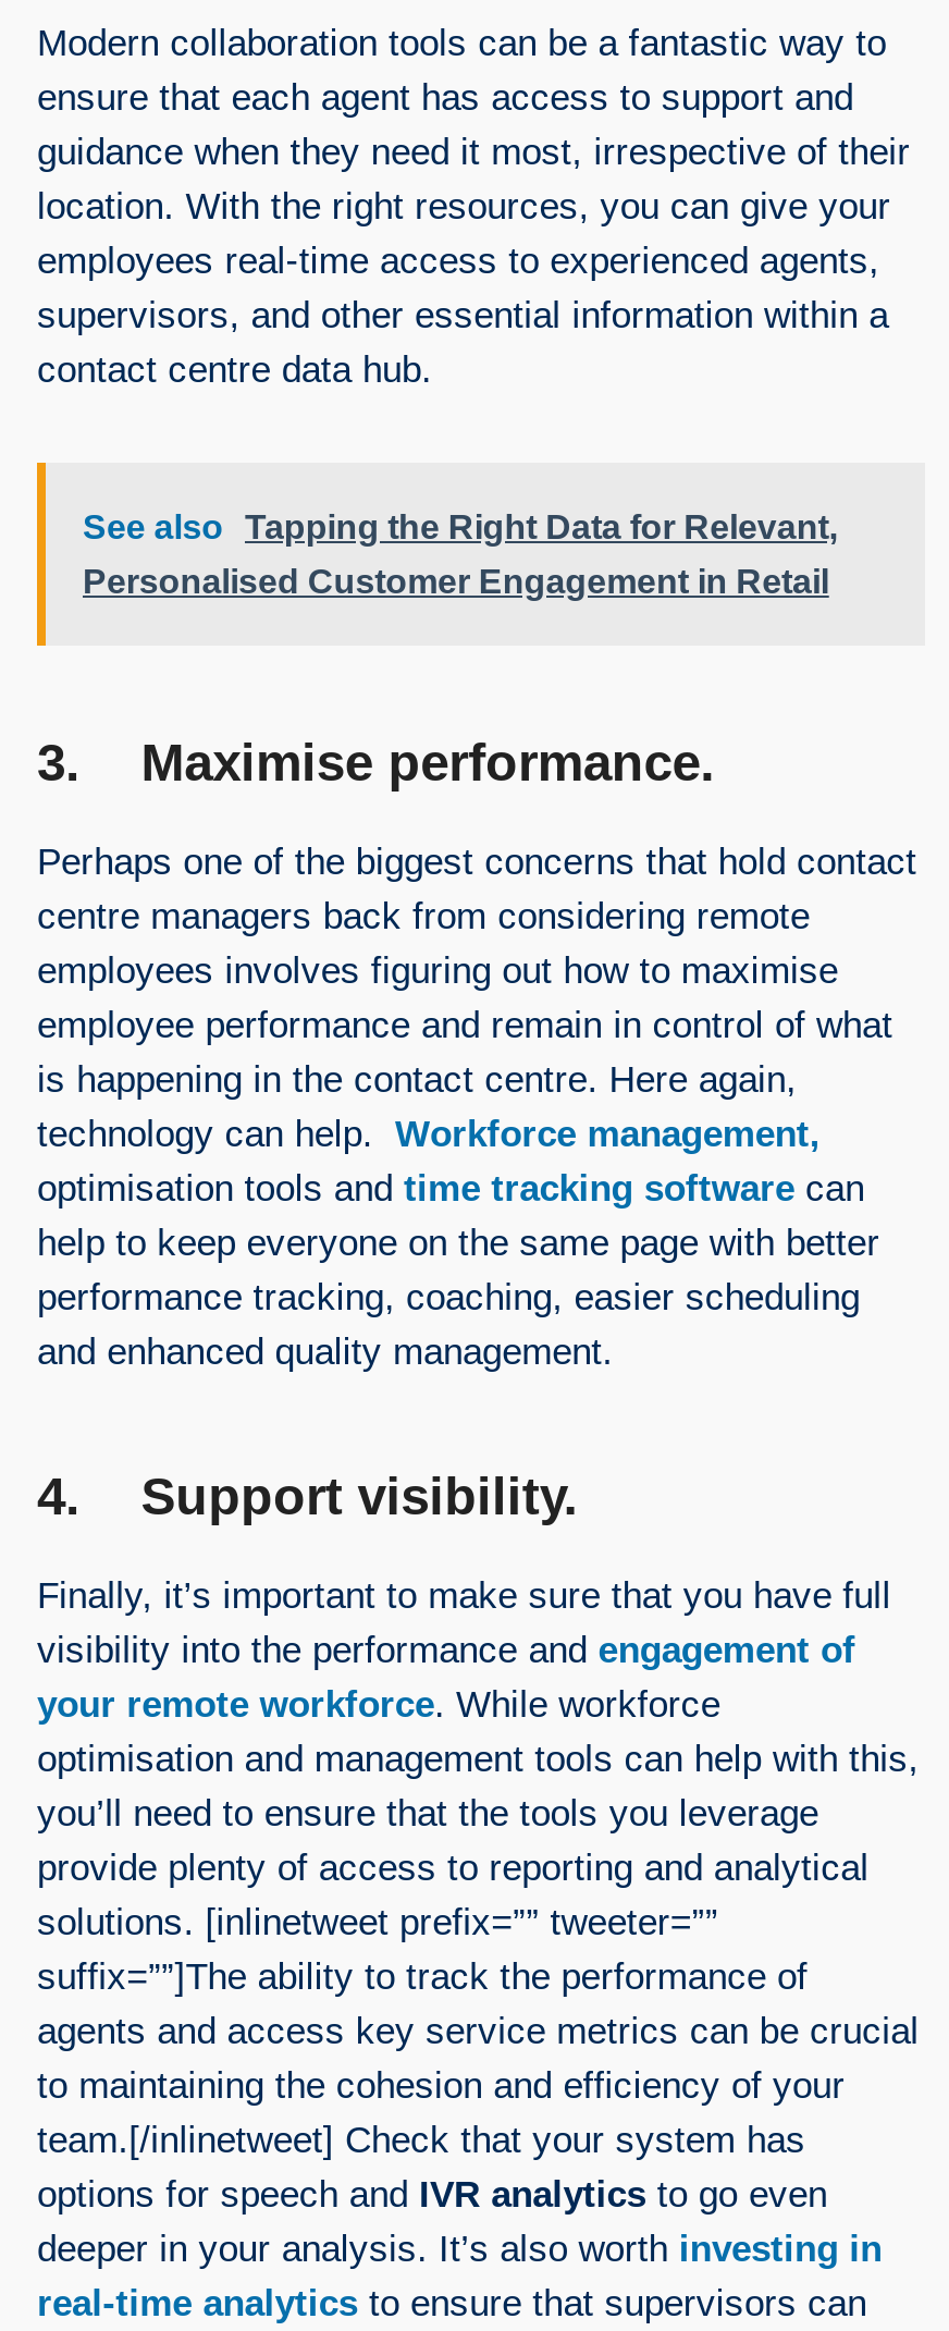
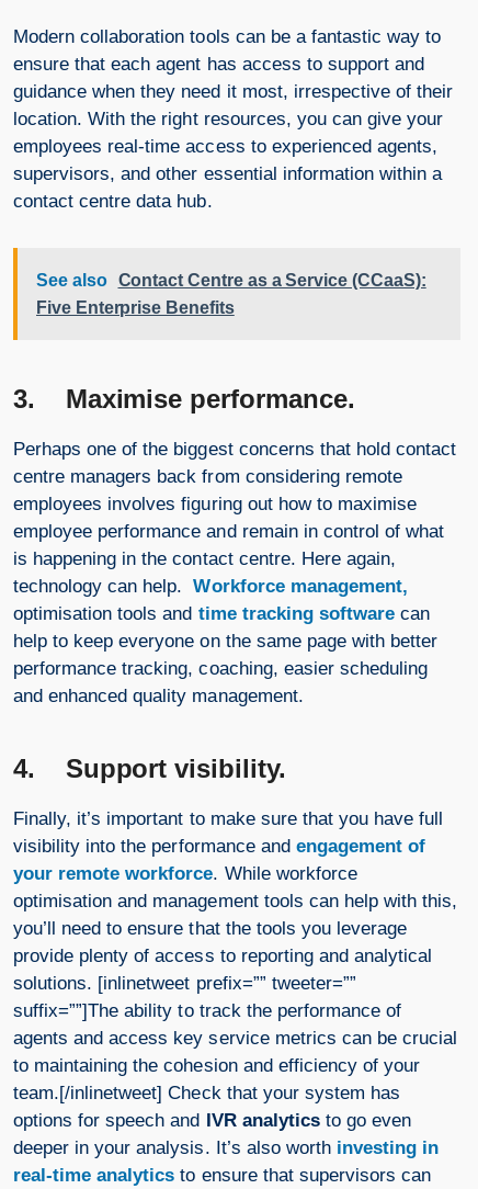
- See also Tapping the Right Data for Relevant,
+ See also Contact Centre as a Service (CCaaS):

- Personalised Customer Engagement in Retail
+ Five Enterprise Benefits
